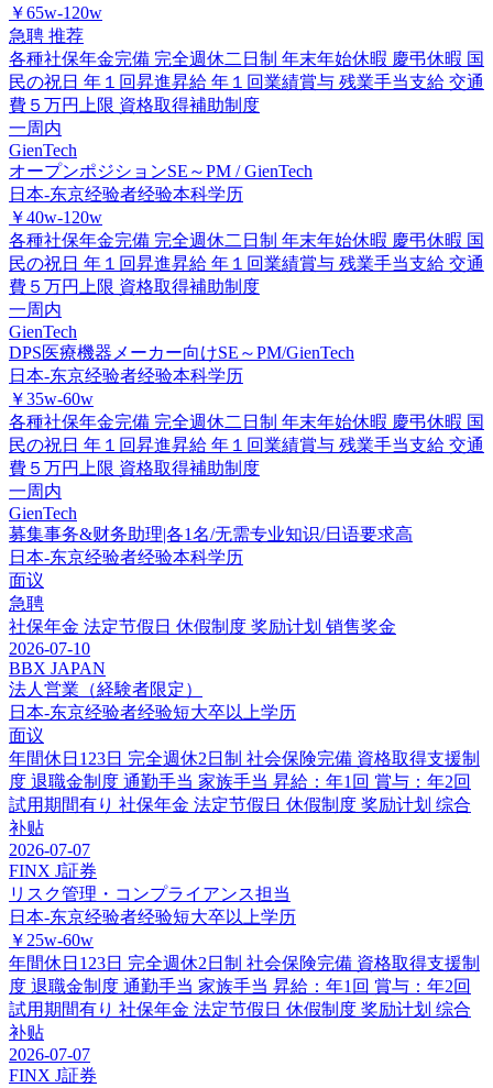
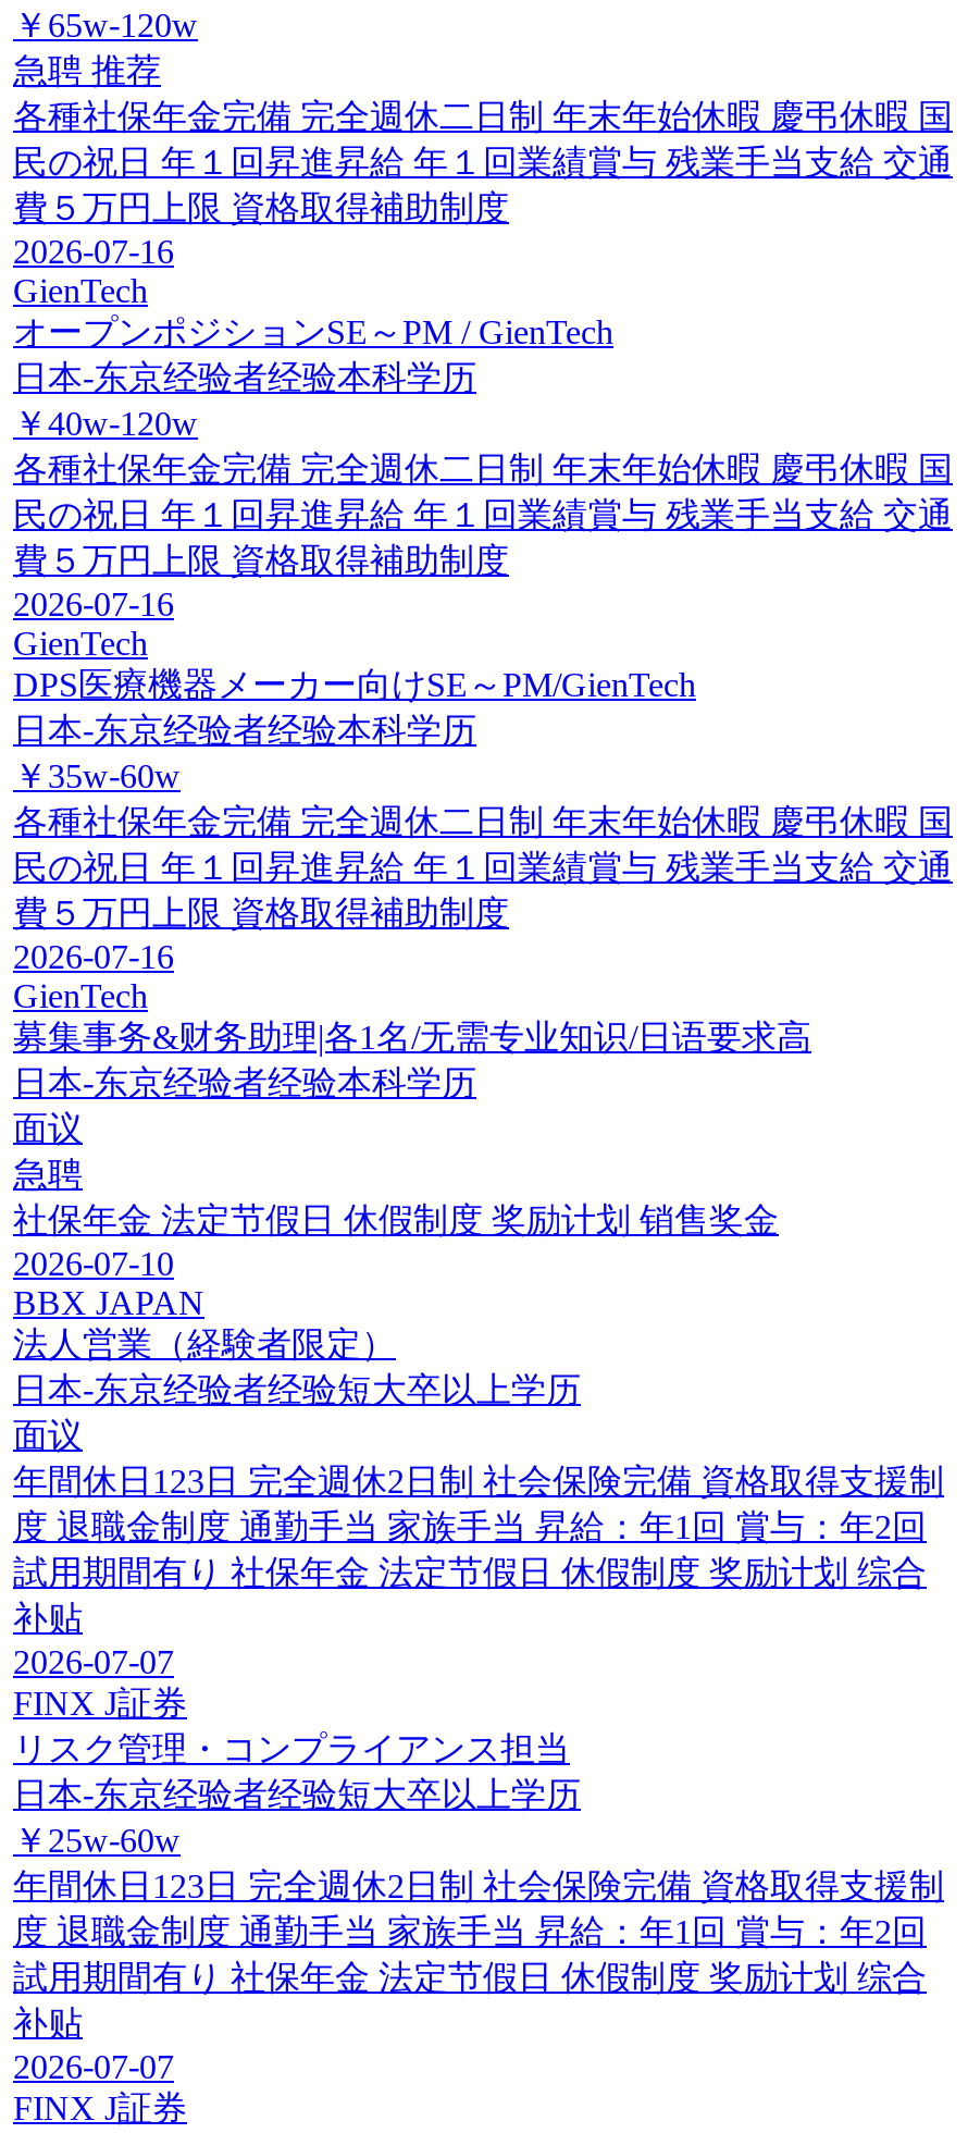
- 一周内
+ 2026-07-16

- 一周内
+ 2026-07-16

- 一周内
+ 2026-07-16
